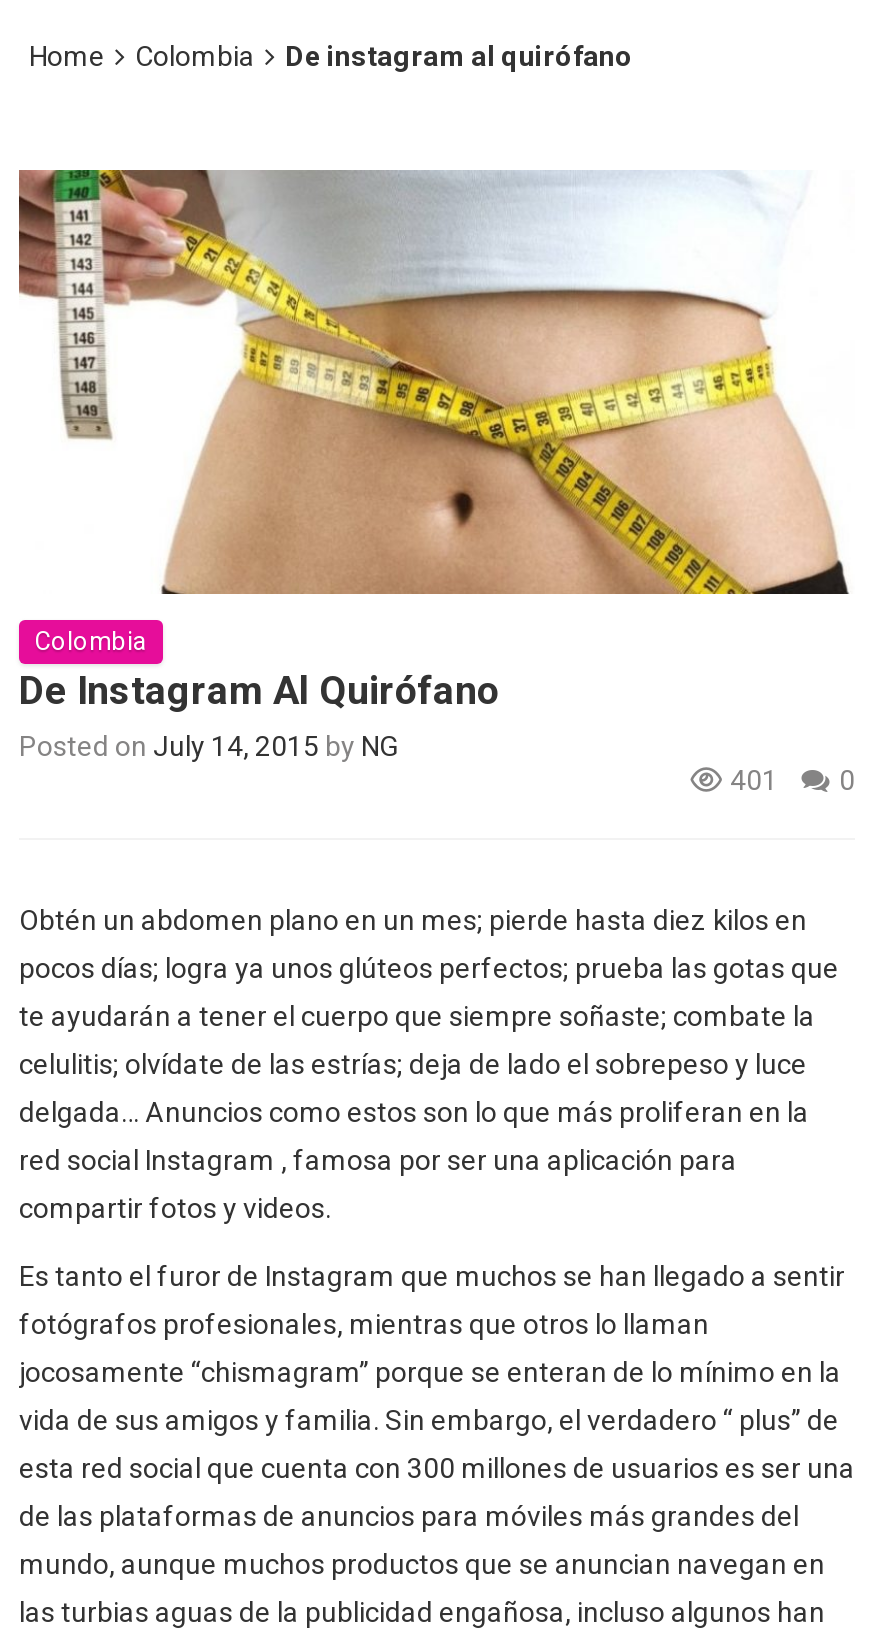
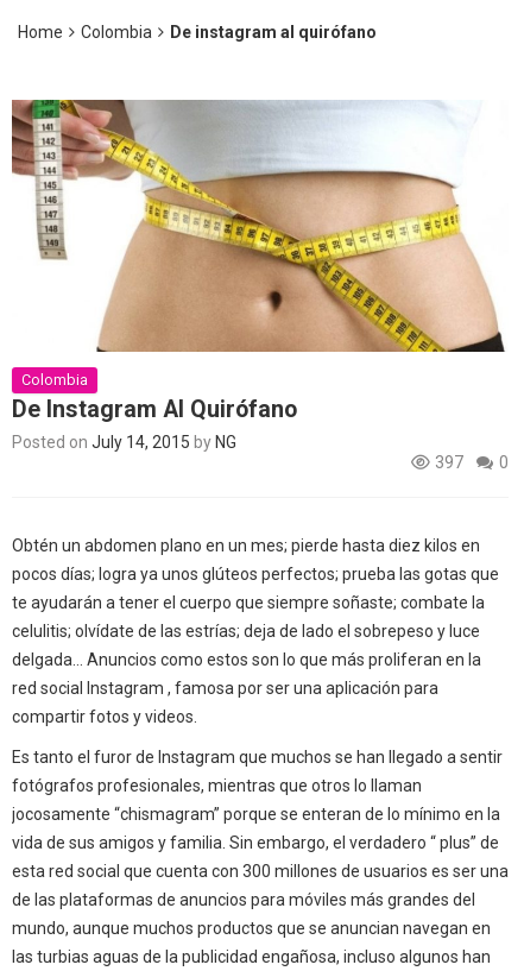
- 401 0
+ 397 0
